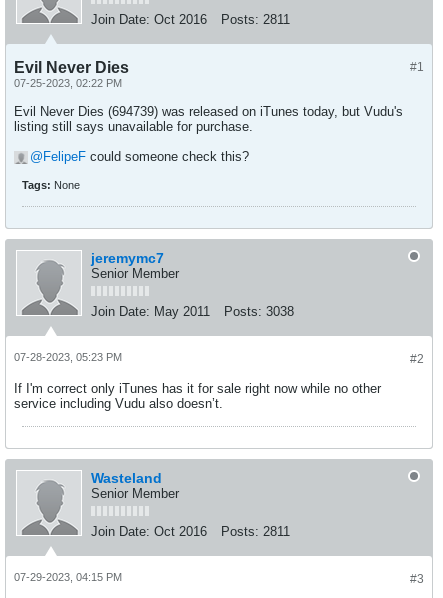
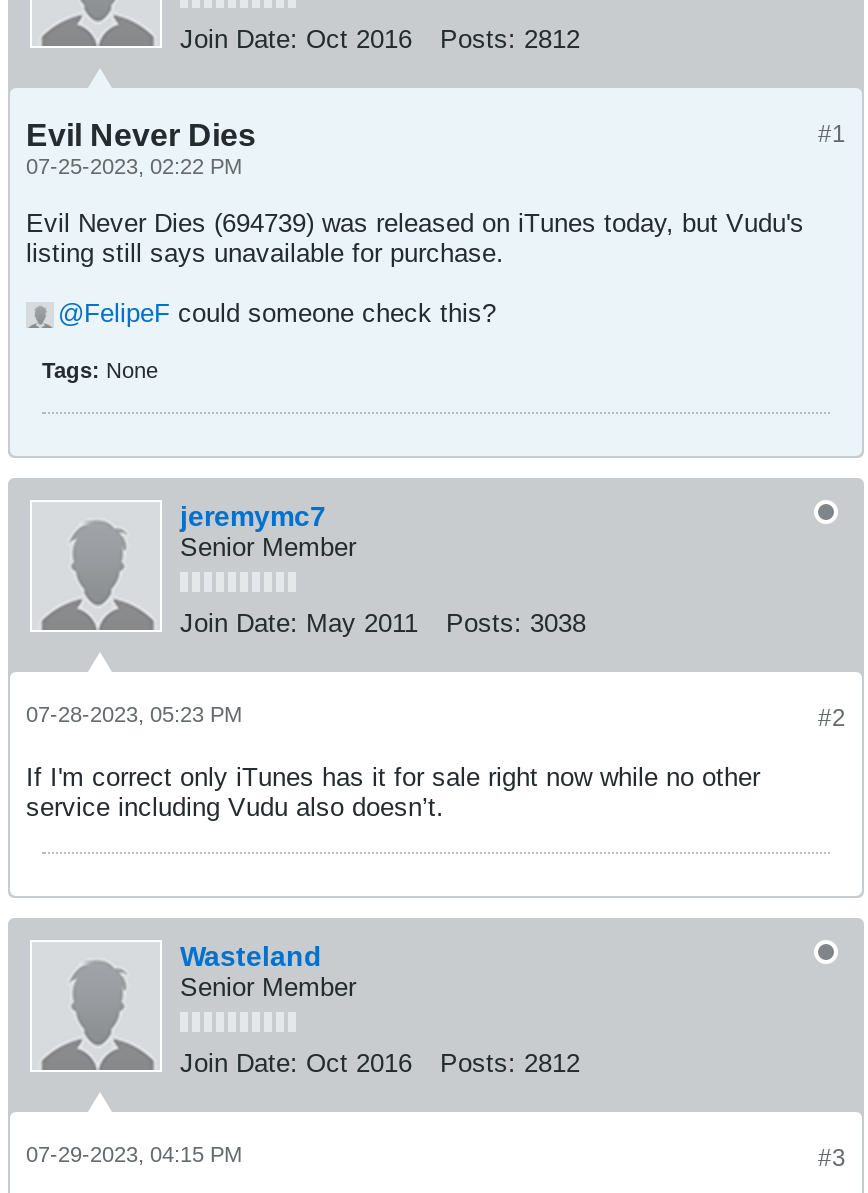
- Join Date: Oct 2016 Posts: 2811
+ Join Date: Oct 2016 Posts: 2812

- Join Date: Oct 2016 Posts: 2811
+ Join Date: Oct 2016 Posts: 2812
